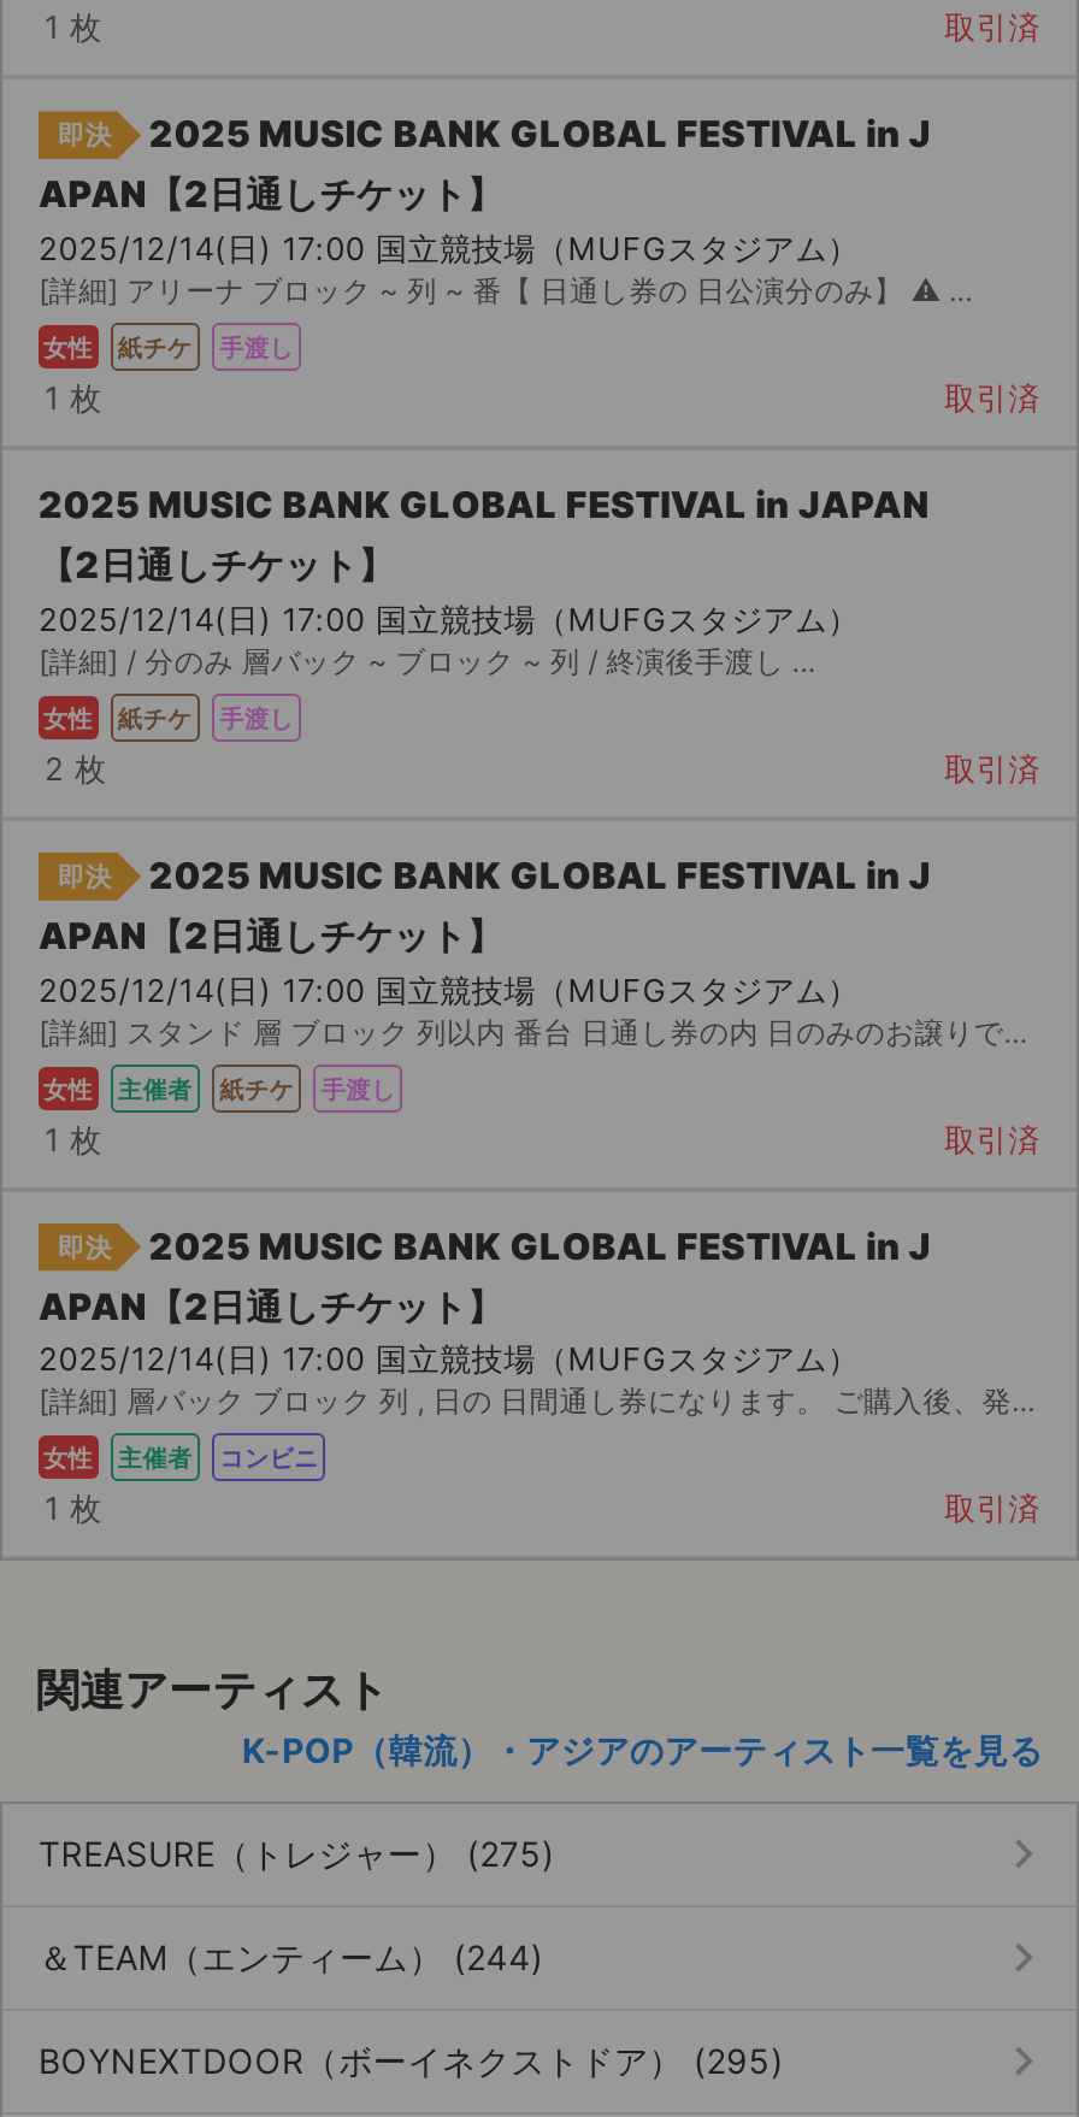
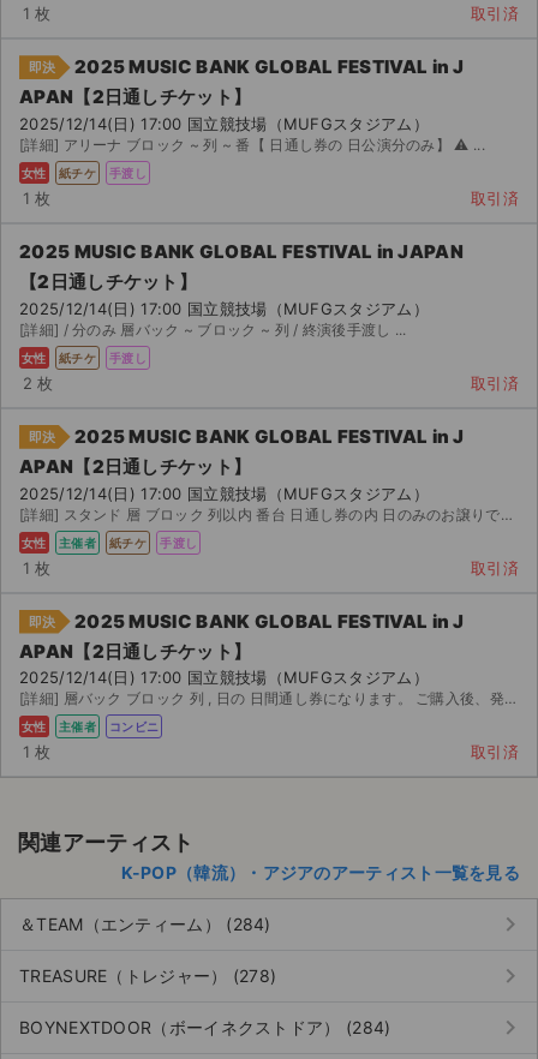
- TREASURE（トレジャー） (275)
+ ＆TEAM（エンティーム） (284)

- ＆TEAM（エンティーム） (244)
+ TREASURE（トレジャー） (278)

- BOYNEXTDOOR（ボーイネクストドア） (295)
+ BOYNEXTDOOR（ボーイネクストドア） (284)
